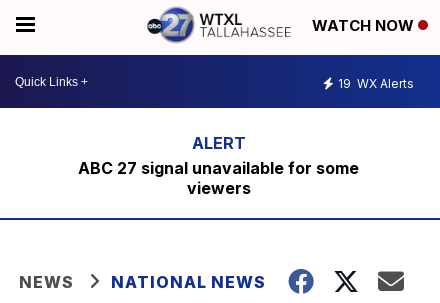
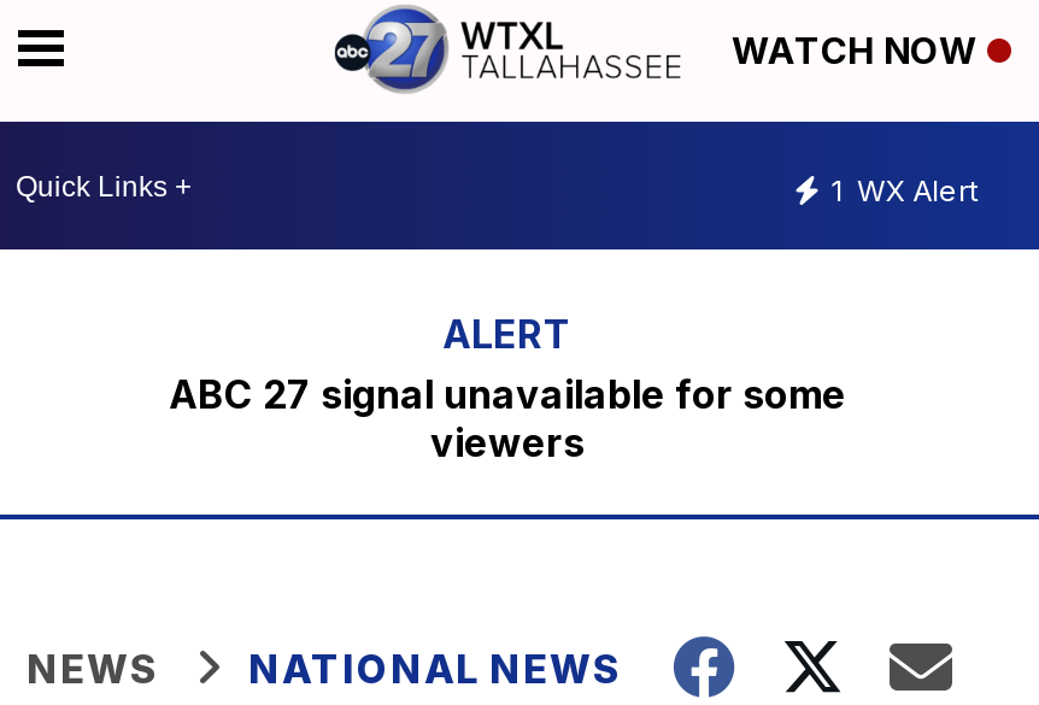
- 19 WX Alerts
+ 1 WX Alert
